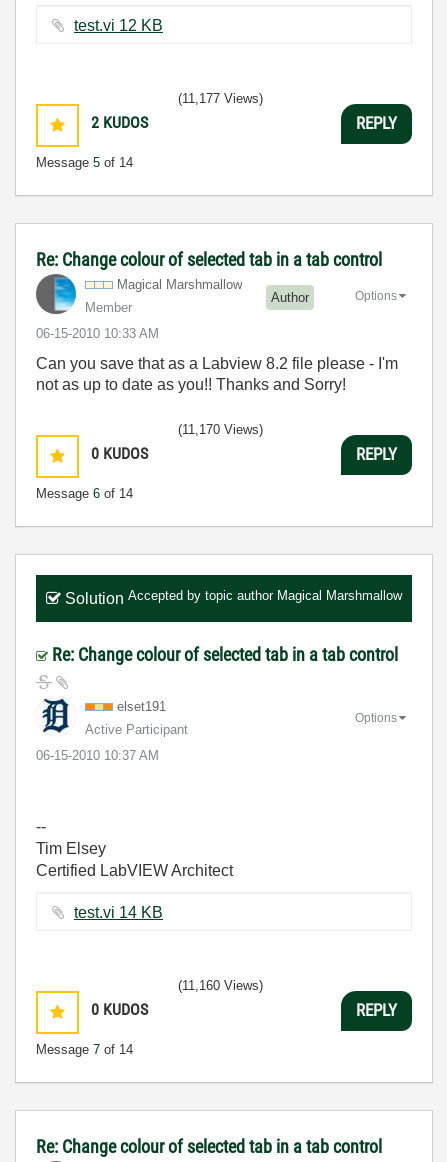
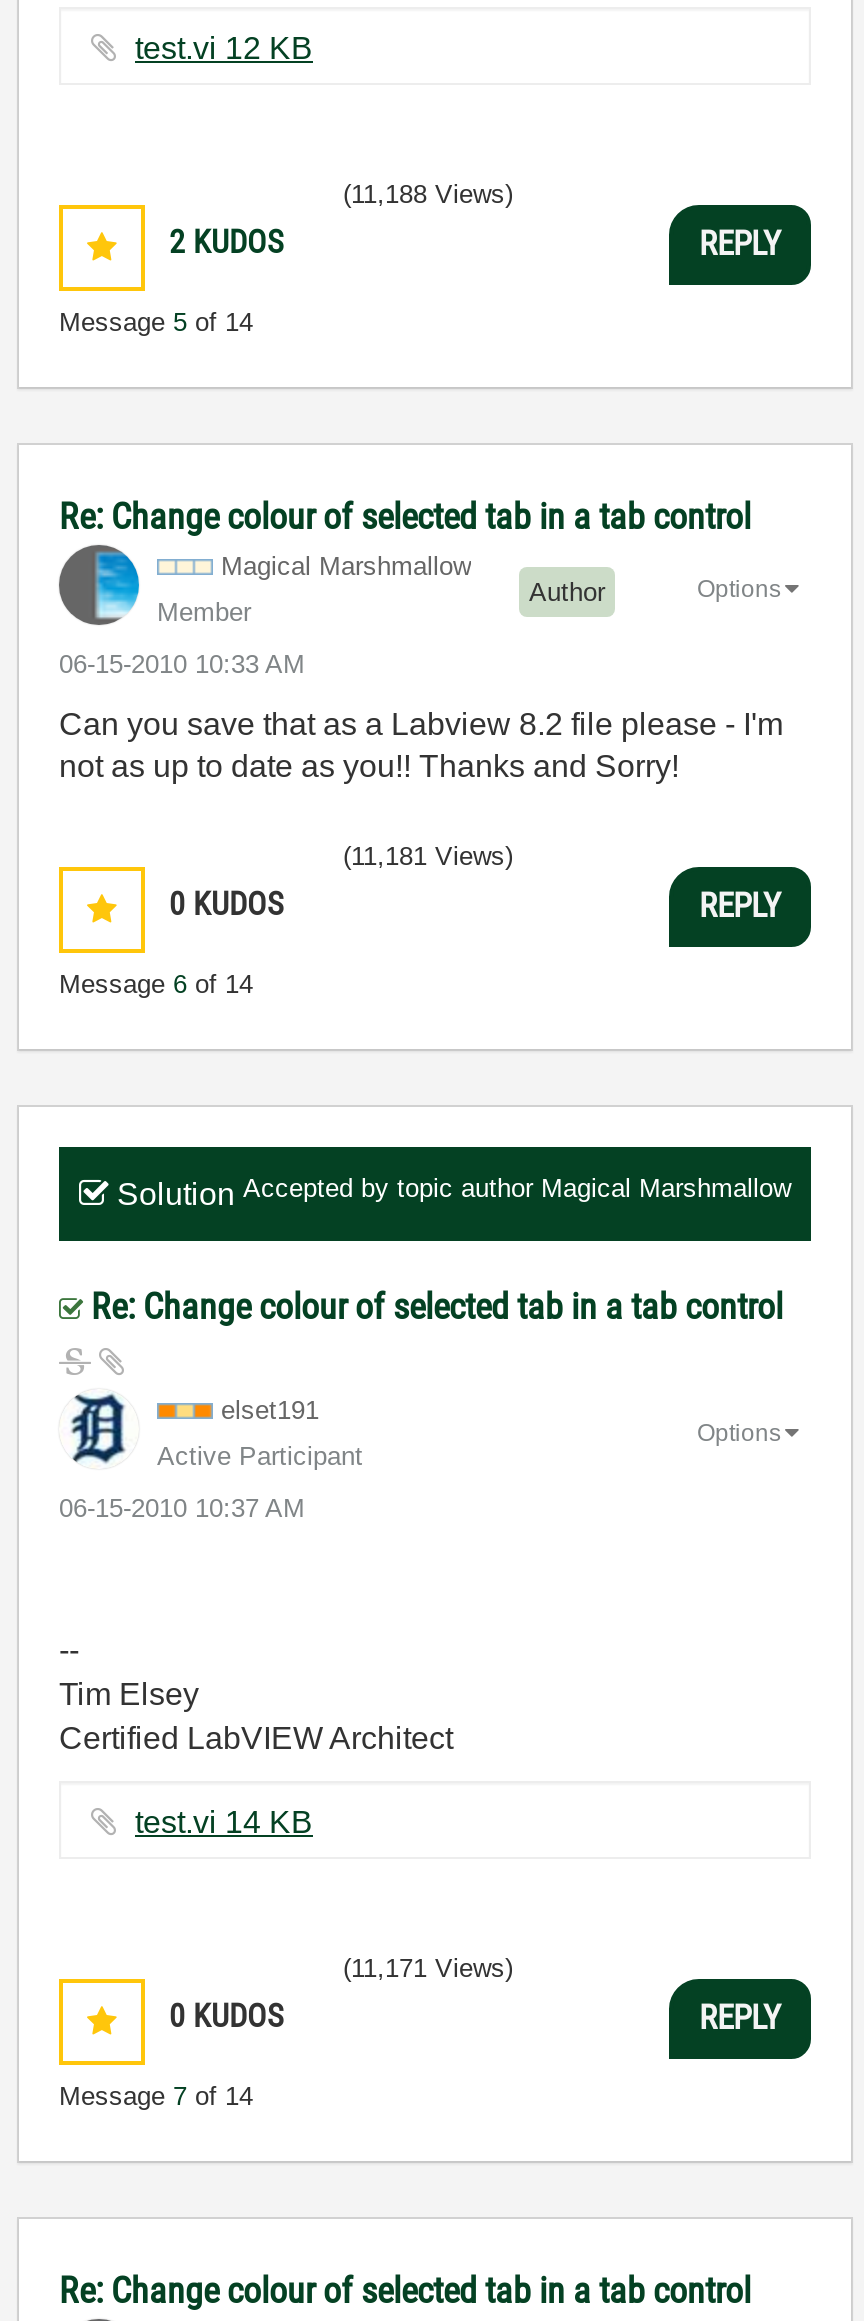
- (11,177 Views)
+ (11,188 Views)

- (11,170 Views)
+ (11,181 Views)

- (11,160 Views)
+ (11,171 Views)
